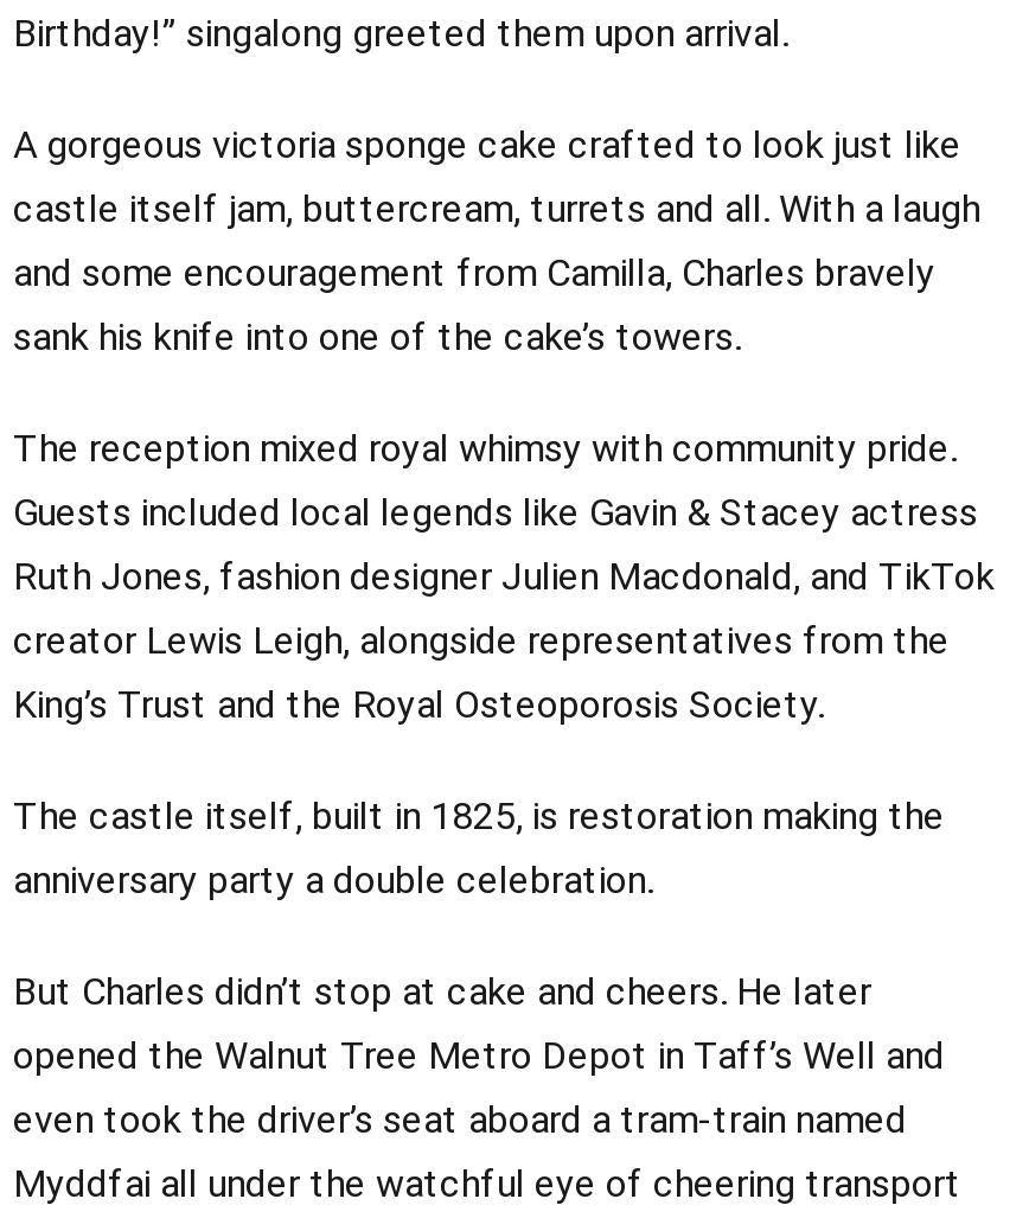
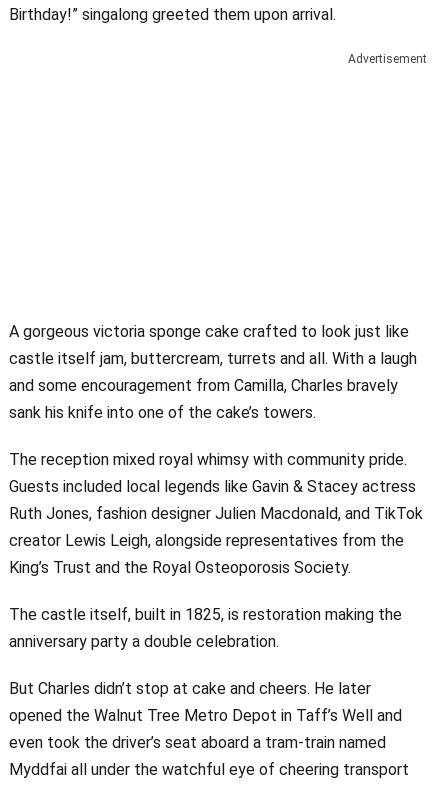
+ Advertisement
